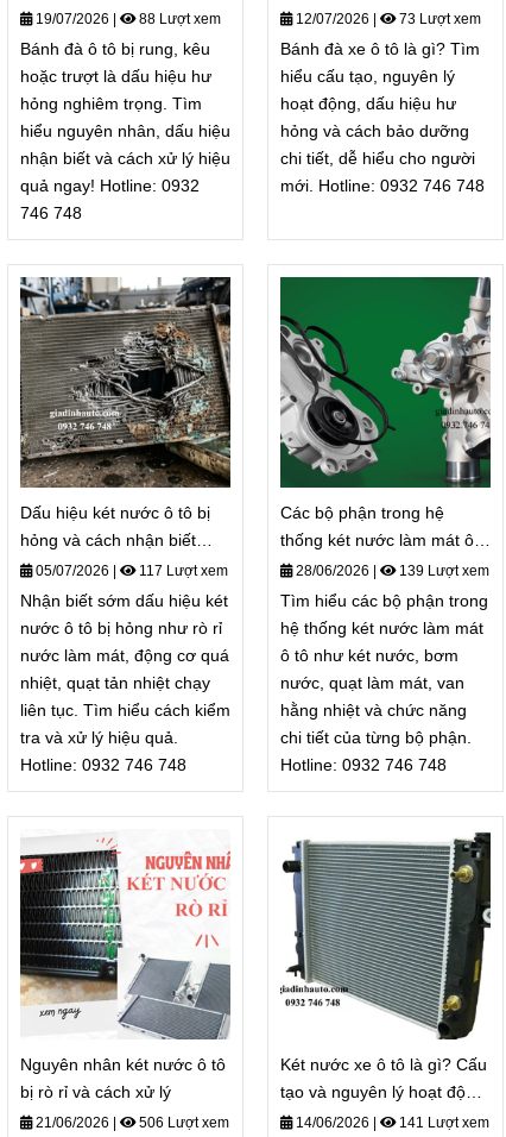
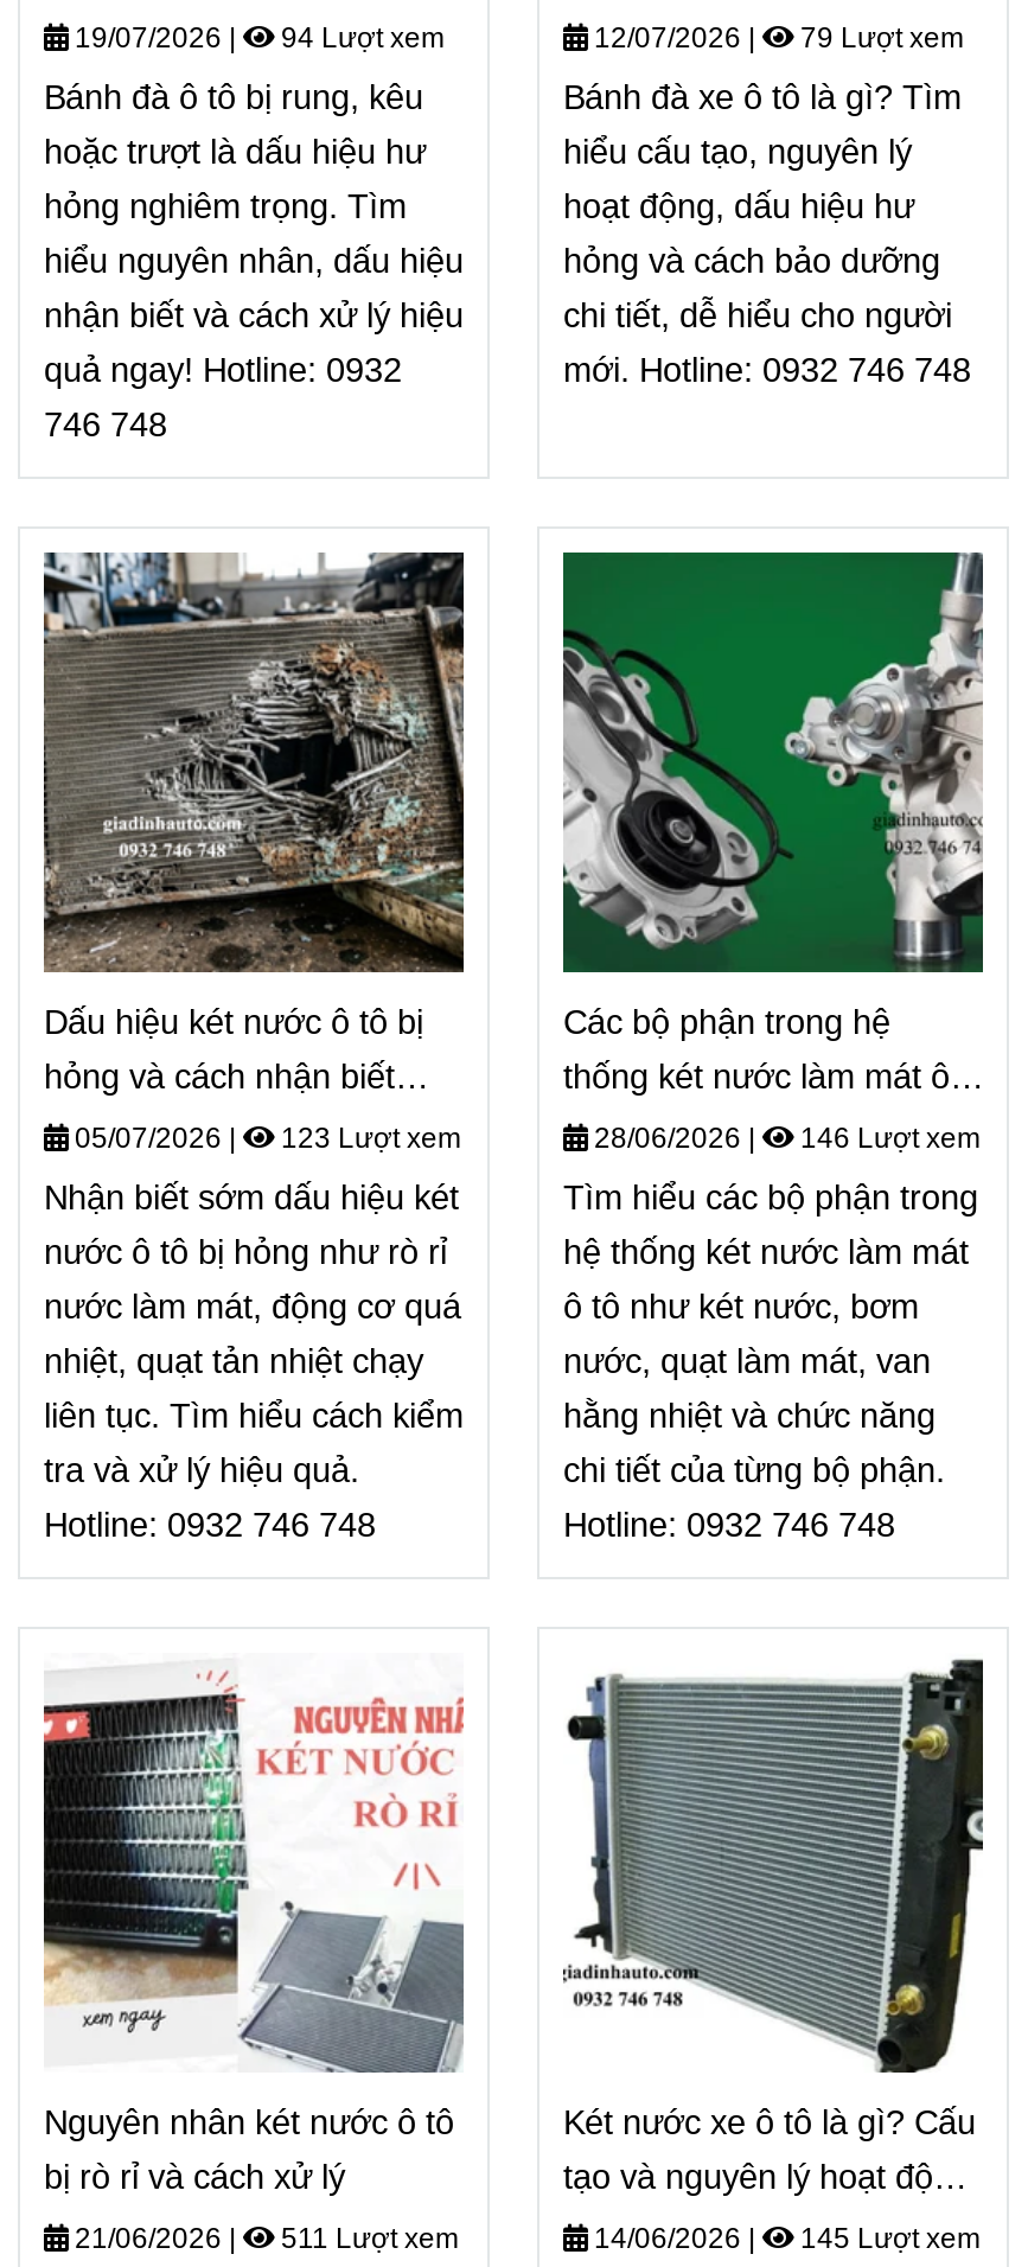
- 88 Lượt xem
+ 94 Lượt xem

- 73 Lượt xem
+ 79 Lượt xem

- 117 Lượt xem
+ 123 Lượt xem

- 139 Lượt xem
+ 146 Lượt xem

- 506 Lượt xem
+ 511 Lượt xem

- 141 Lượt xem
+ 145 Lượt xem
